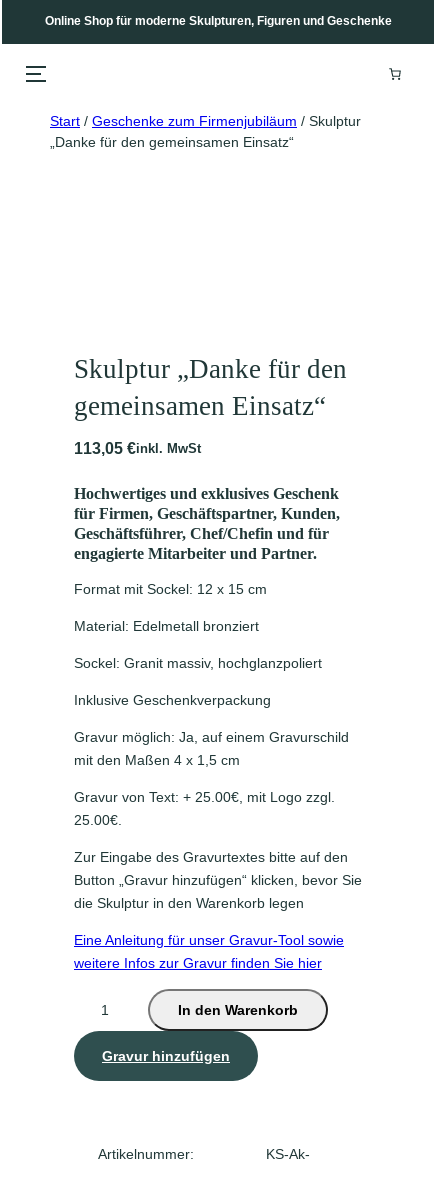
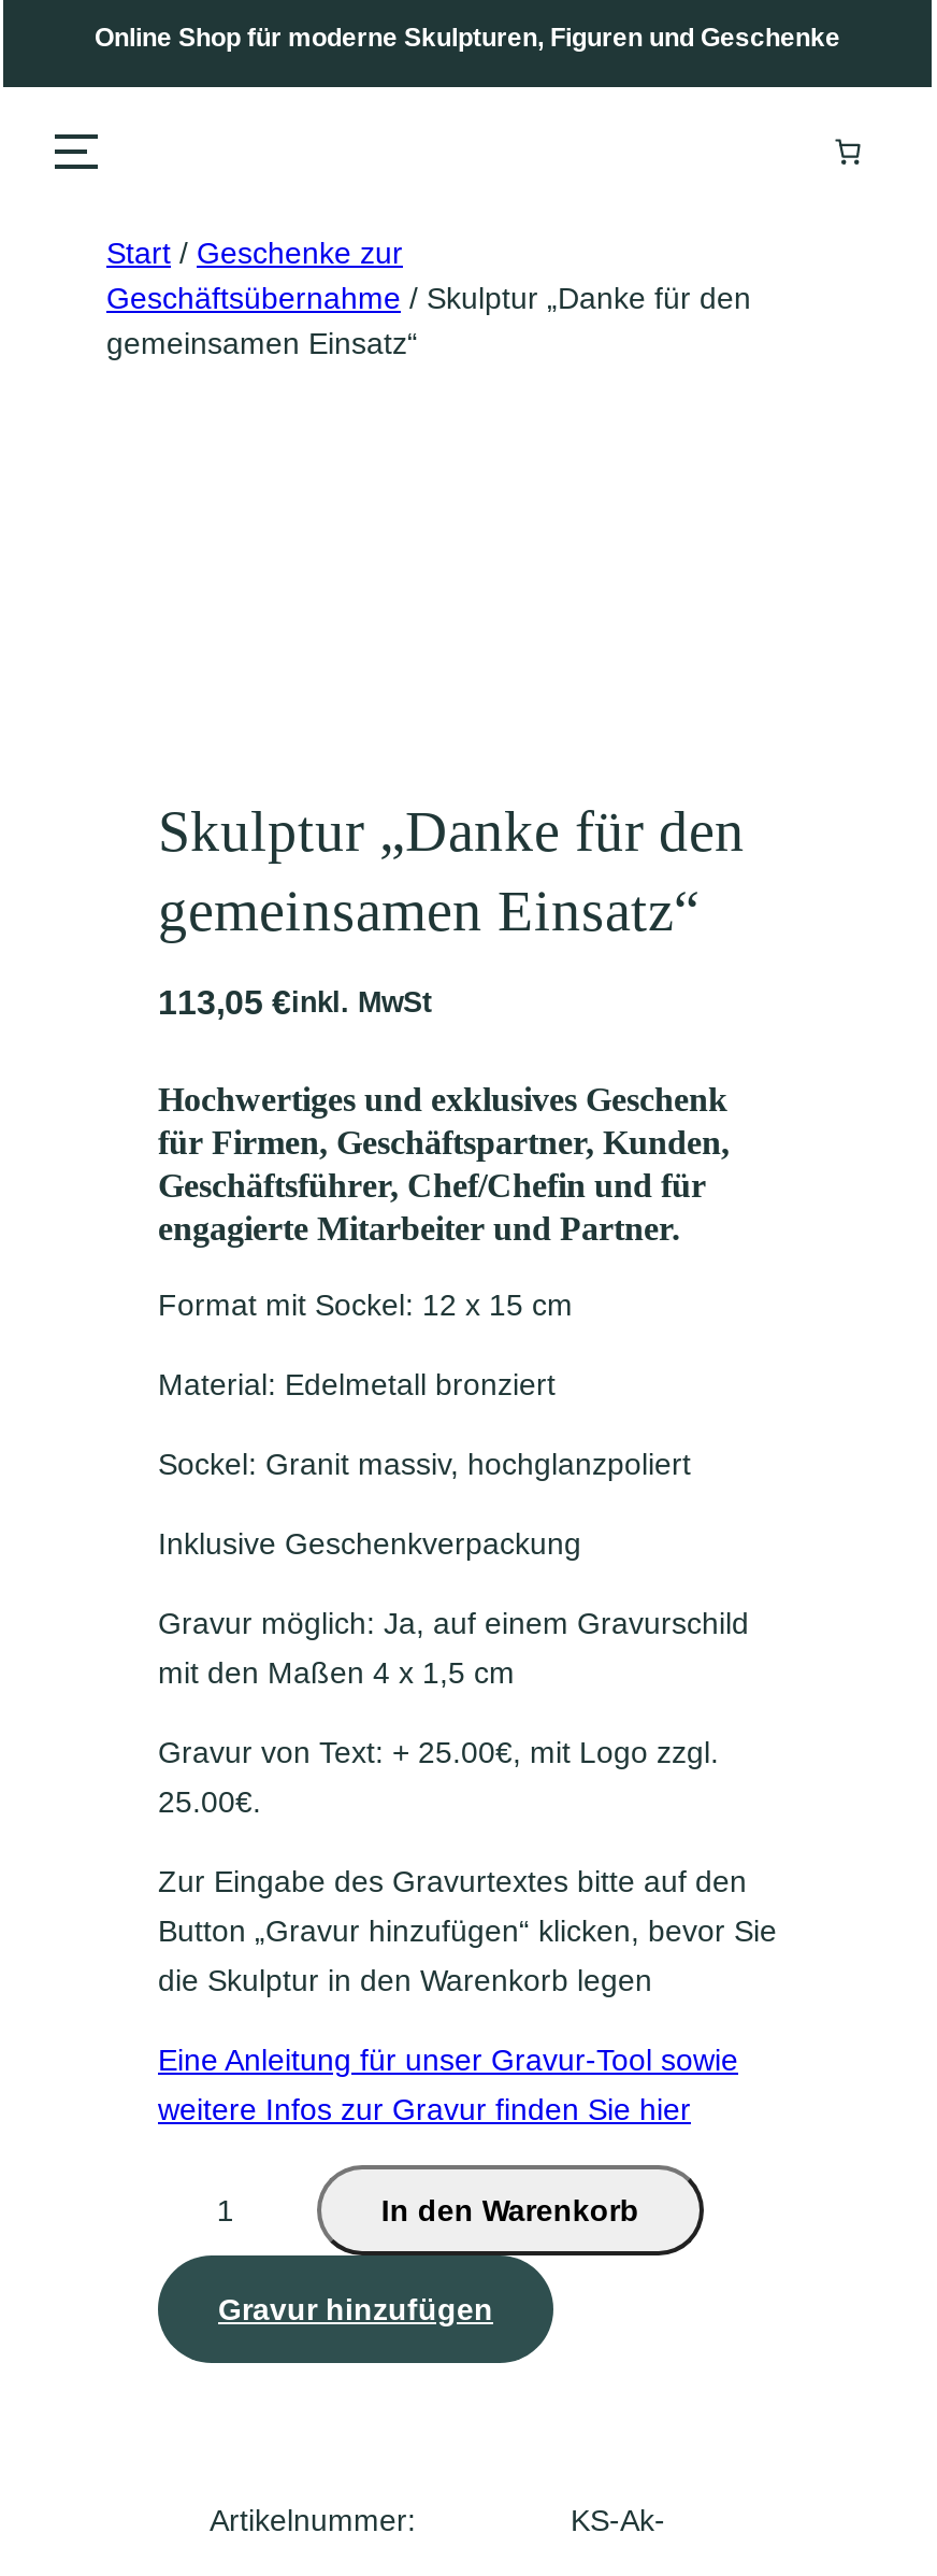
- Start / Geschenke zum Firmenjubiläum / Skulptur
- „Danke für den gemeinsamen Einsatz“
+ Start / Geschenke zur
+ Geschäftsübernahme / Skulptur „Danke für den
+ gemeinsamen Einsatz“
